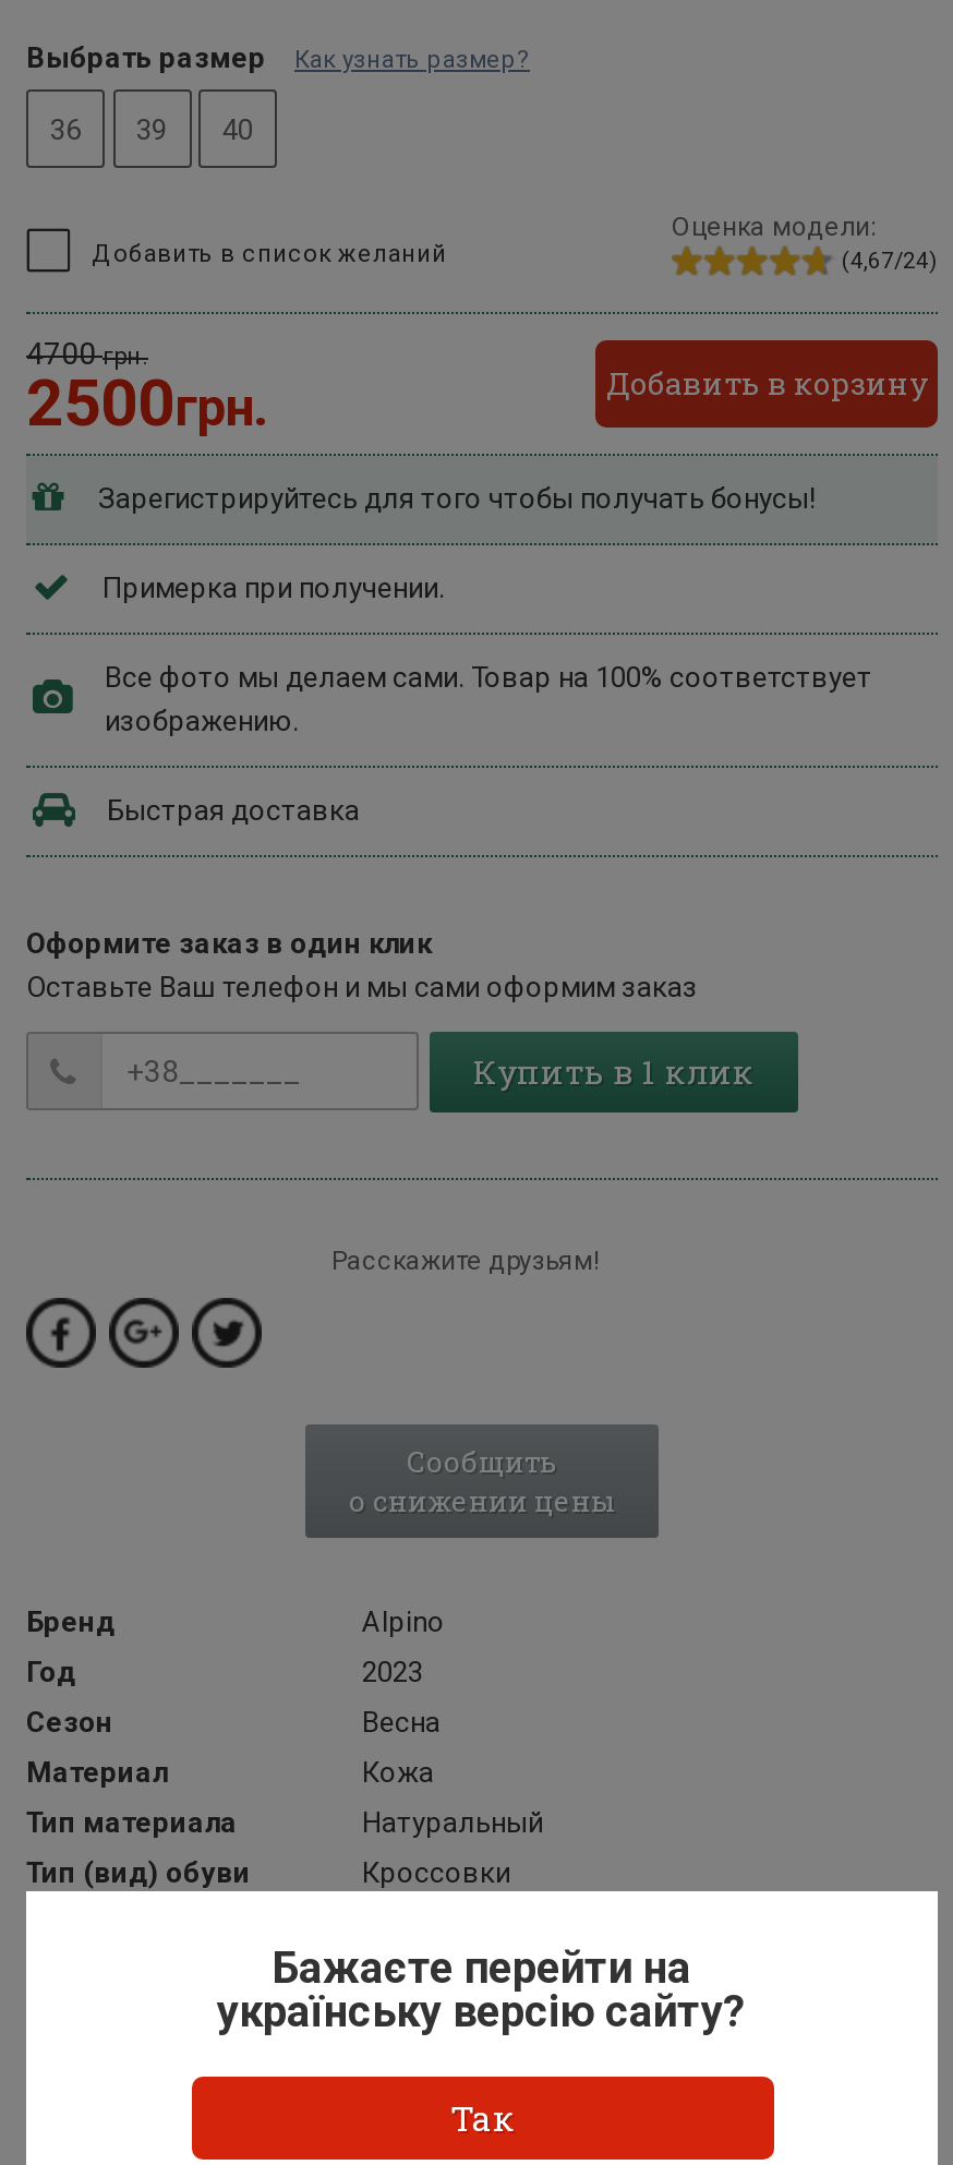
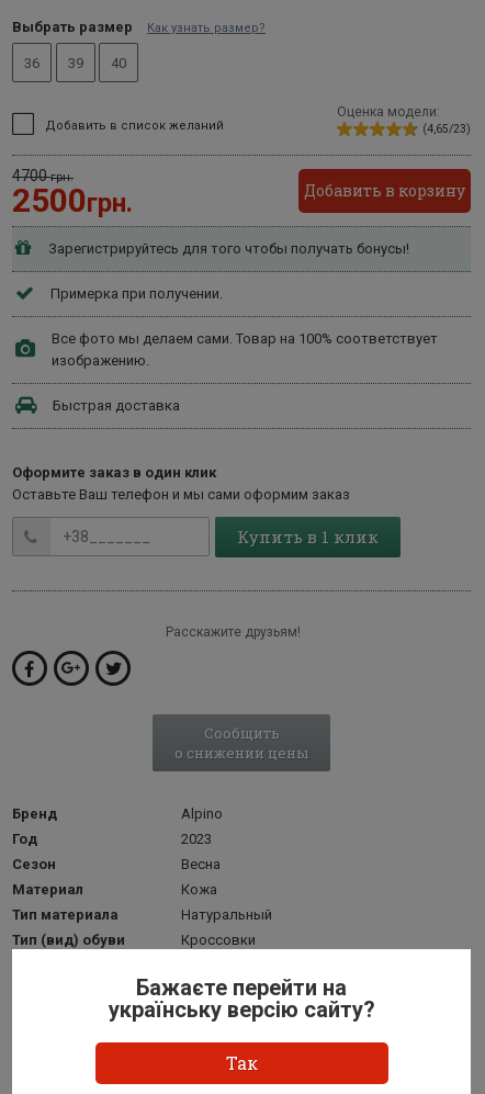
- (4,67/24)
+ (4,65/23)
